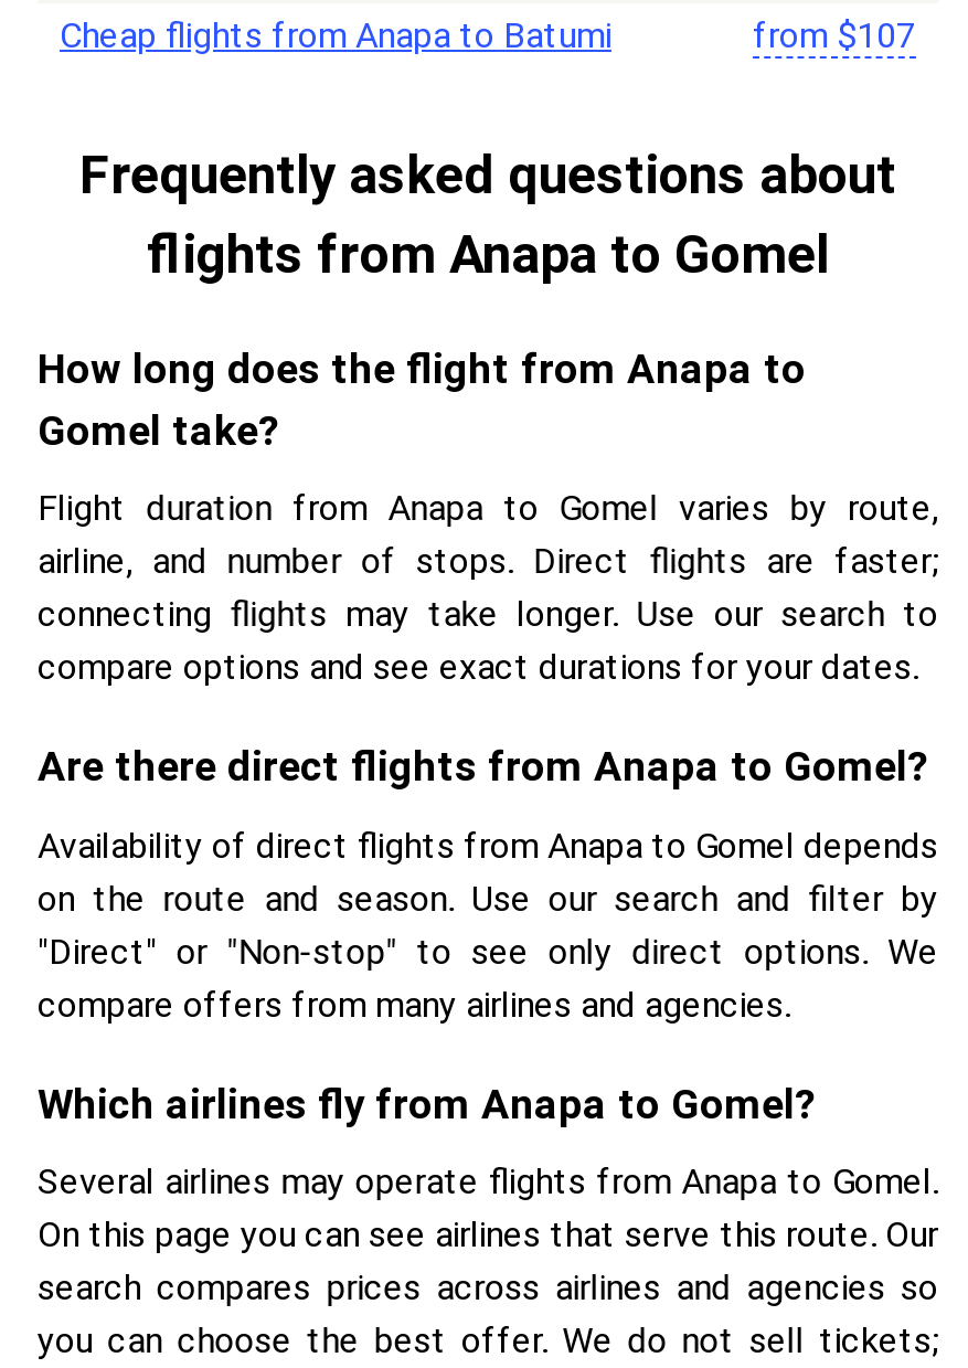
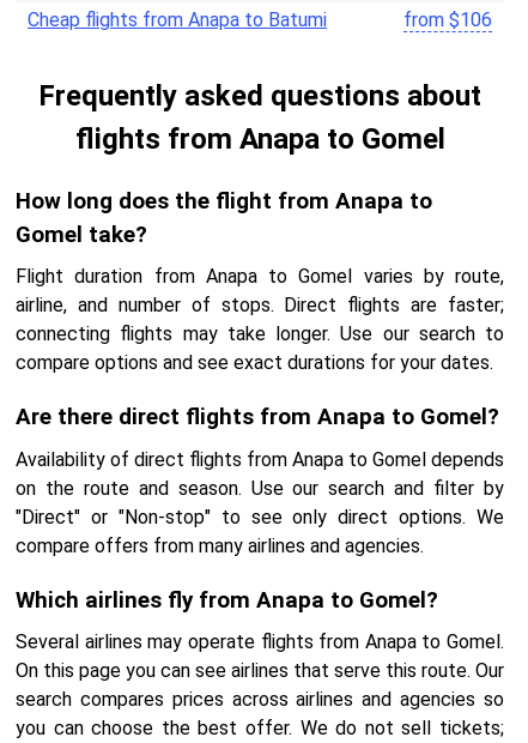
- from $107
+ from $106
